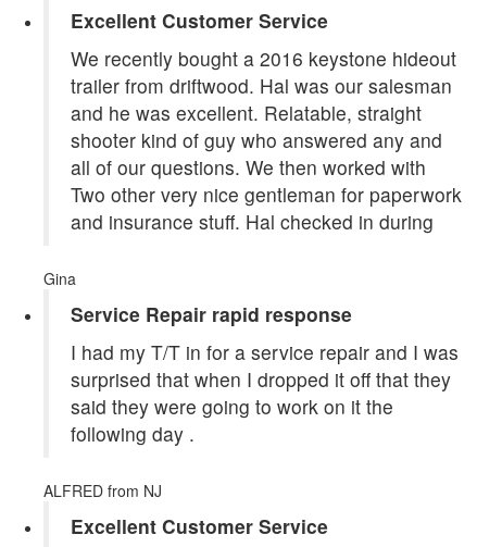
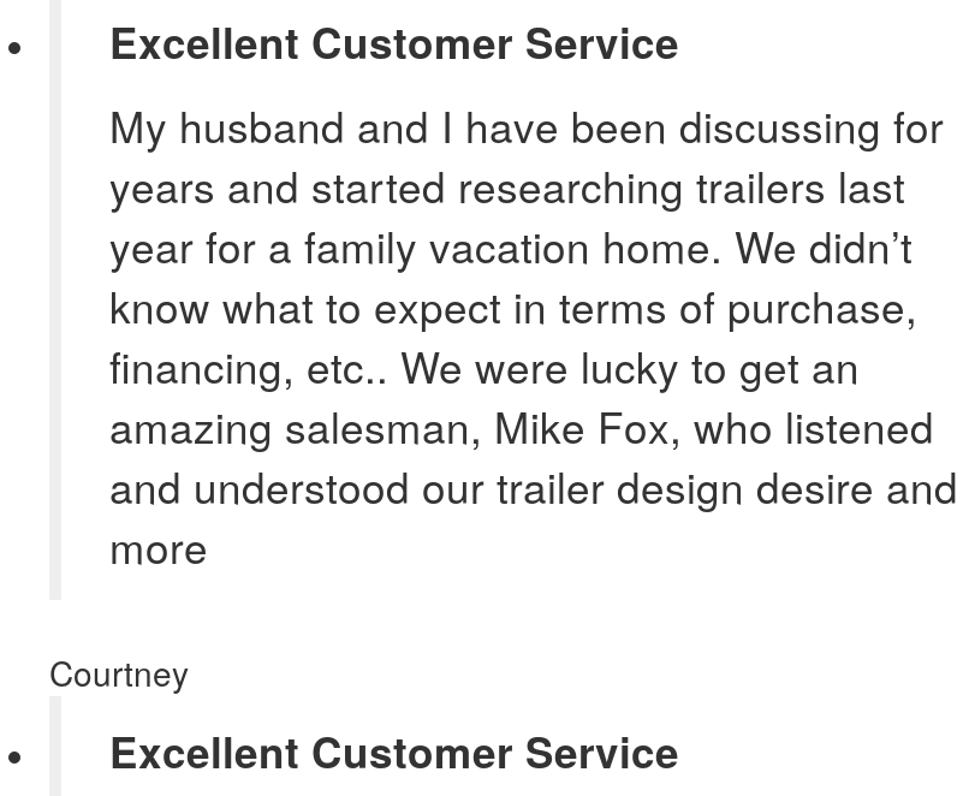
- We recently bought a 2016 keystone hideout
- trailer from driftwood. Hal was our salesman
- and he was excellent. Relatable, straight
- shooter kind of guy who answered any and
- all of our questions. We then worked with
- Two other very nice gentleman for paperwork
- and insurance stuff. Hal checked in during
- Gina
- Service Repair rapid response
- I had my T/T in for a service repair and I was
- surprised that when I dropped it off that they
- said they were going to work on it the
- following day .
- ALFRED from NJ
+ My husband and I have been discussing for
+ years and started researching trailers last
+ year for a family vacation home. We didn’t
+ know what to expect in terms of purchase,
+ financing, etc.. We were lucky to get an
+ amazing salesman, Mike Fox, who listened
+ and understood our trailer design desire and
+ more
+ Courtney
